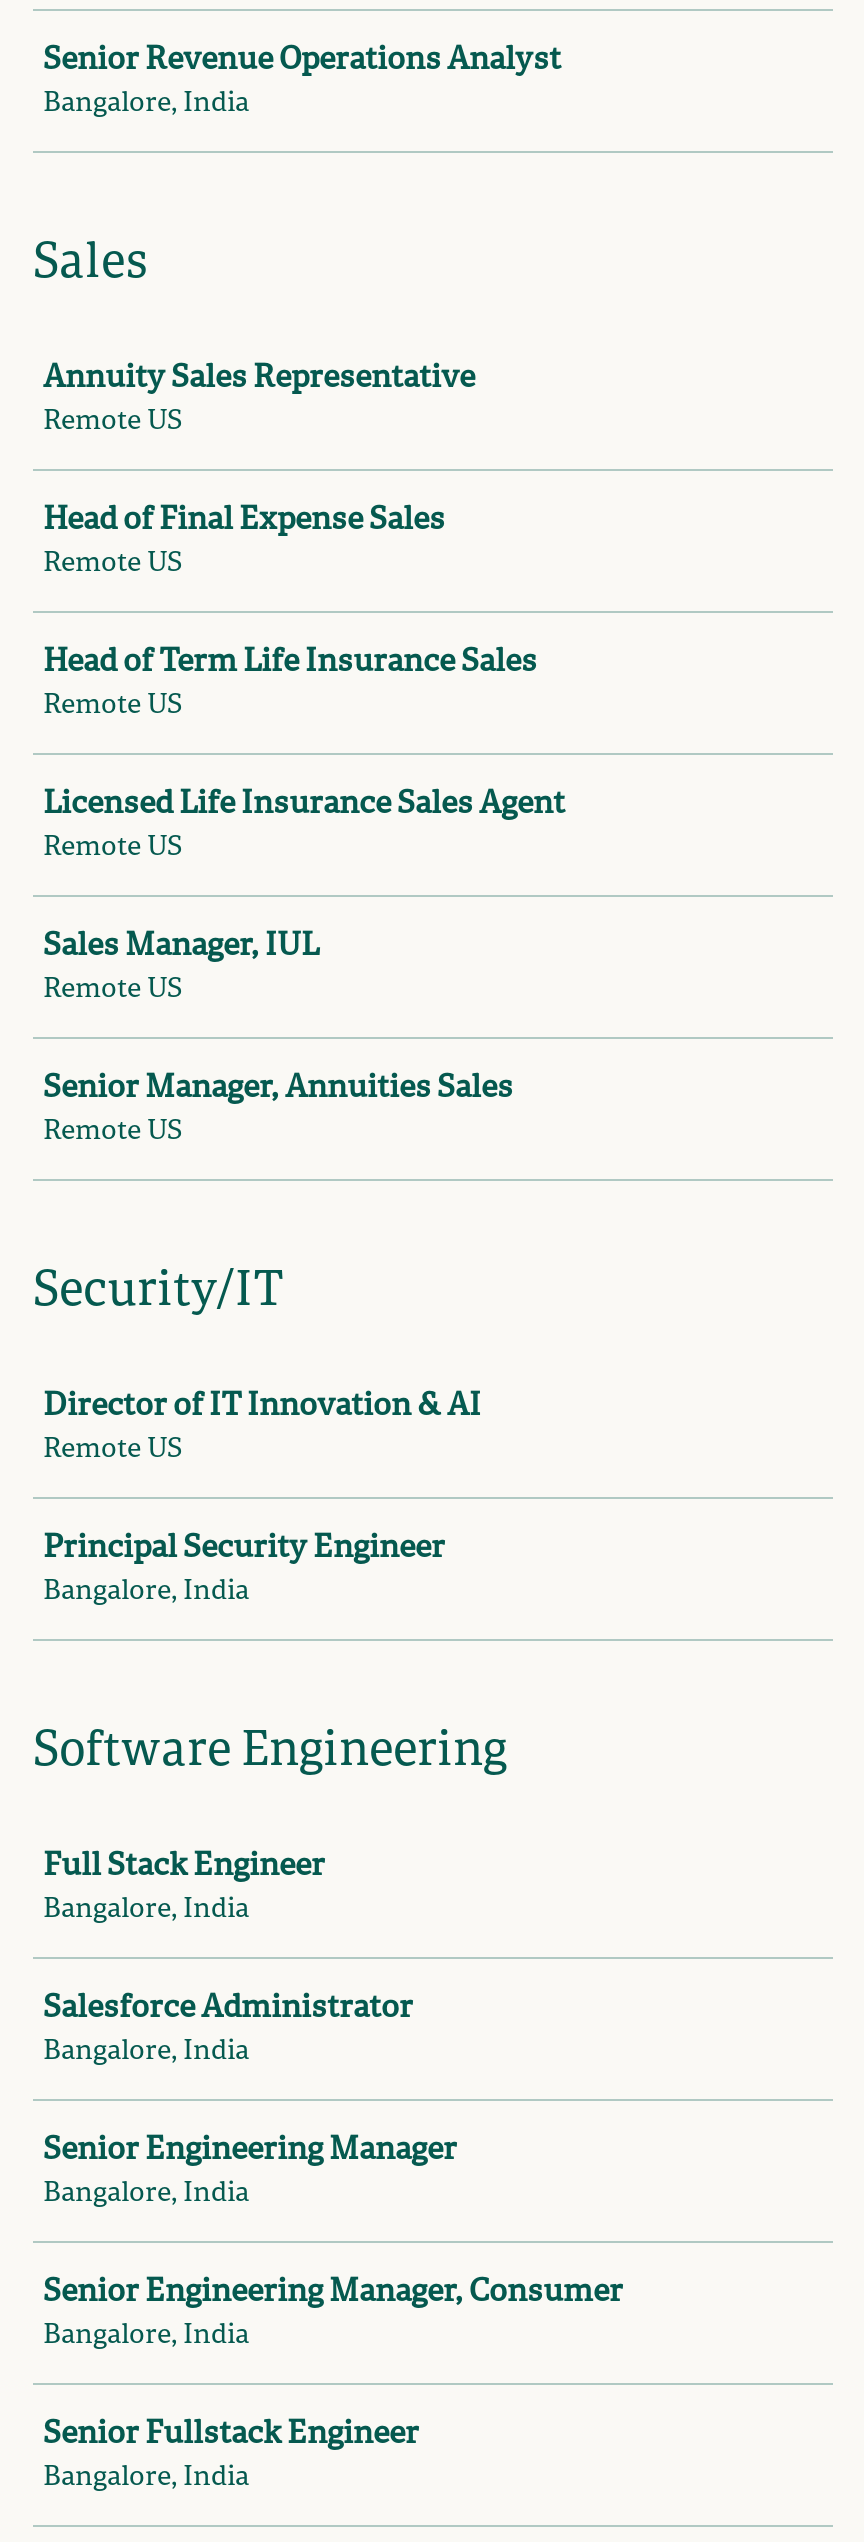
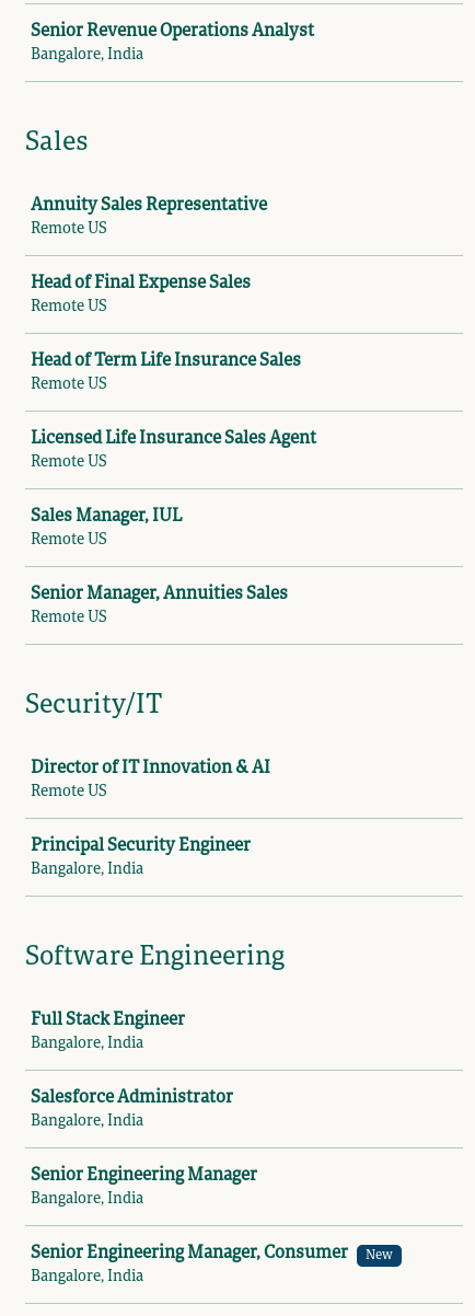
- Bangalore, India
- Senior Fullstack Engineer
+ New
